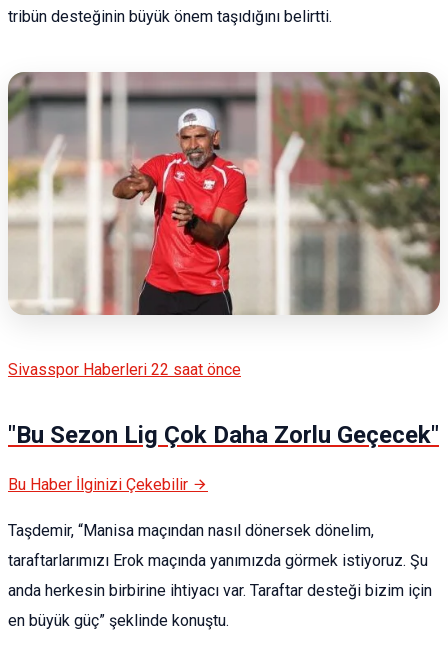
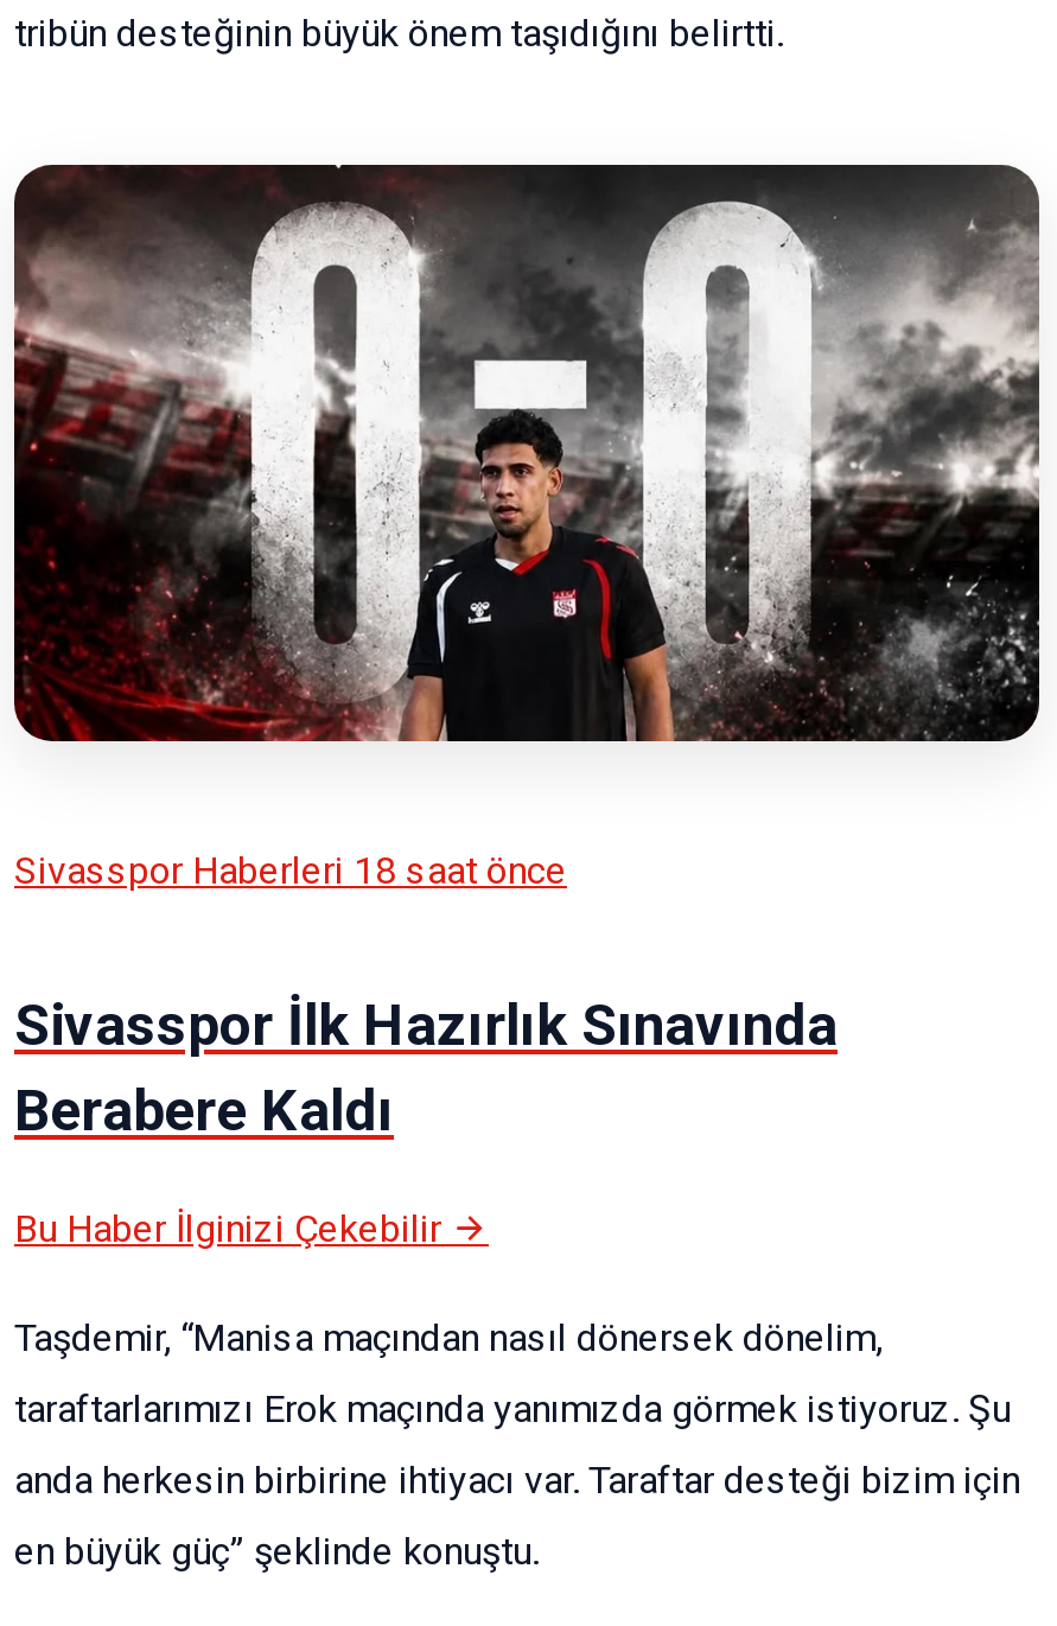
- [image]
+ [image]

- Sivasspor Haberleri 22 saat önce
+ Sivasspor Haberleri 18 saat önce

- "Bu Sezon Lig Çok Daha Zorlu Geçecek"
+ Sivasspor İlk Hazırlık Sınavında
+ Berabere Kaldı
